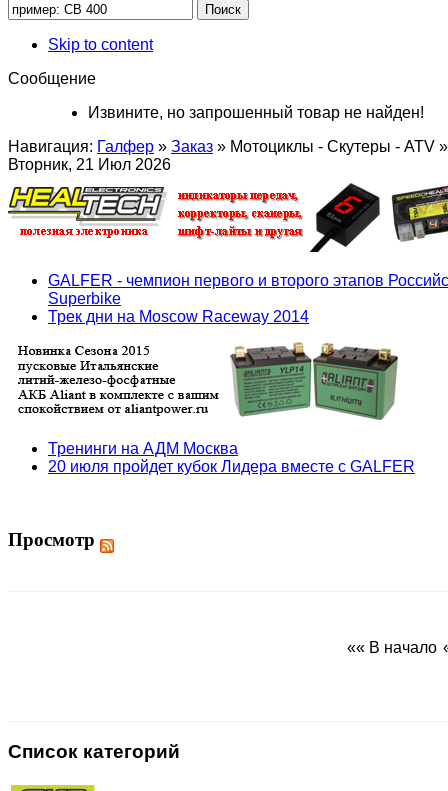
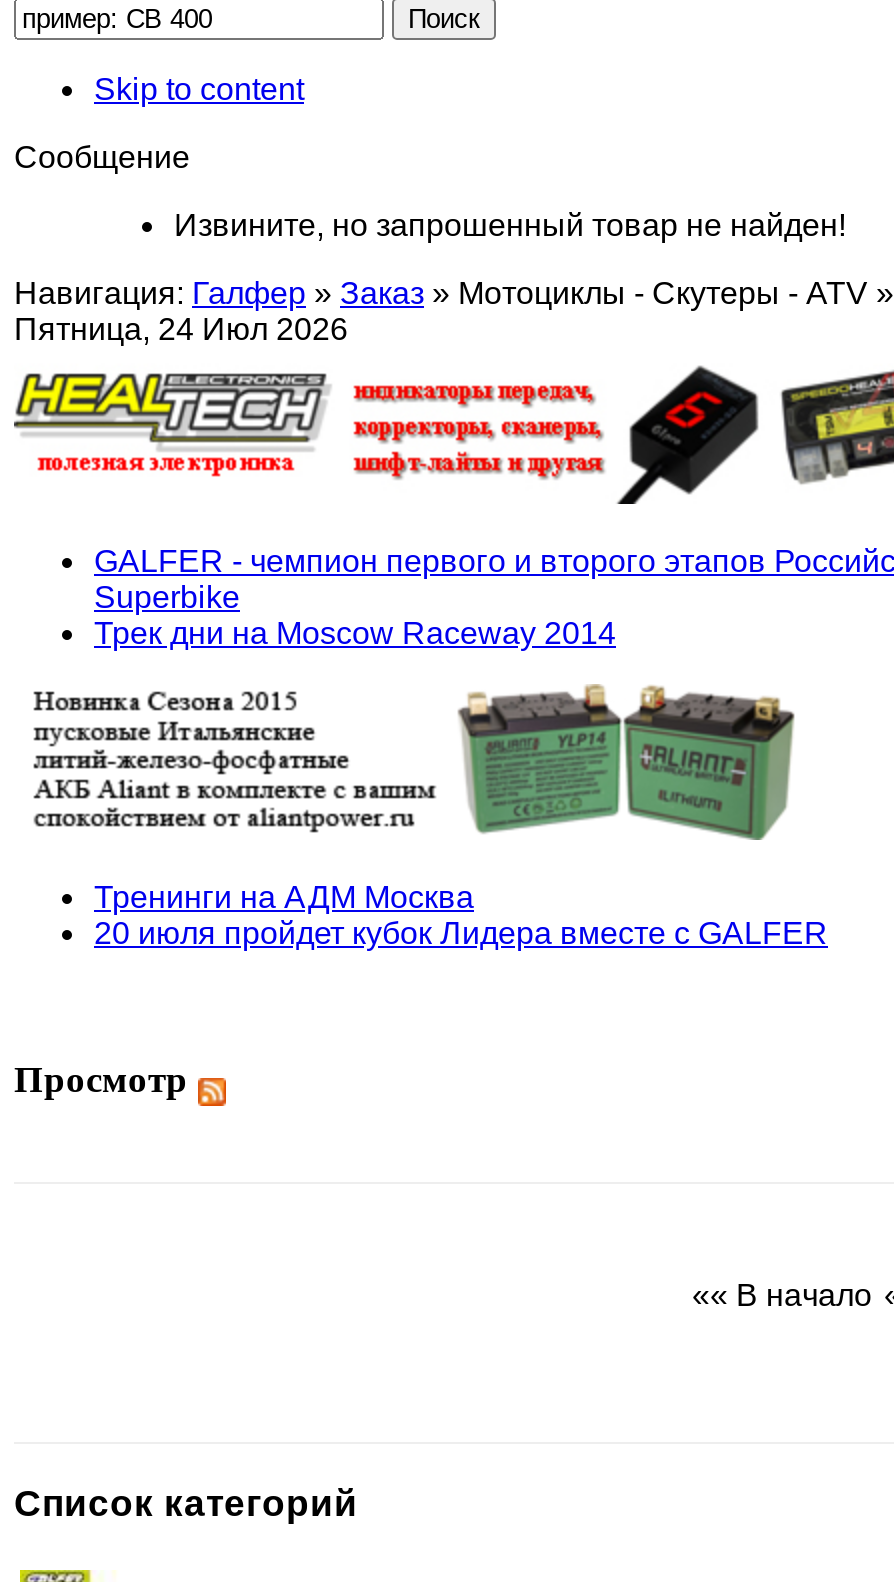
- Вторник, 21 Июл 2026
+ Пятница, 24 Июл 2026
